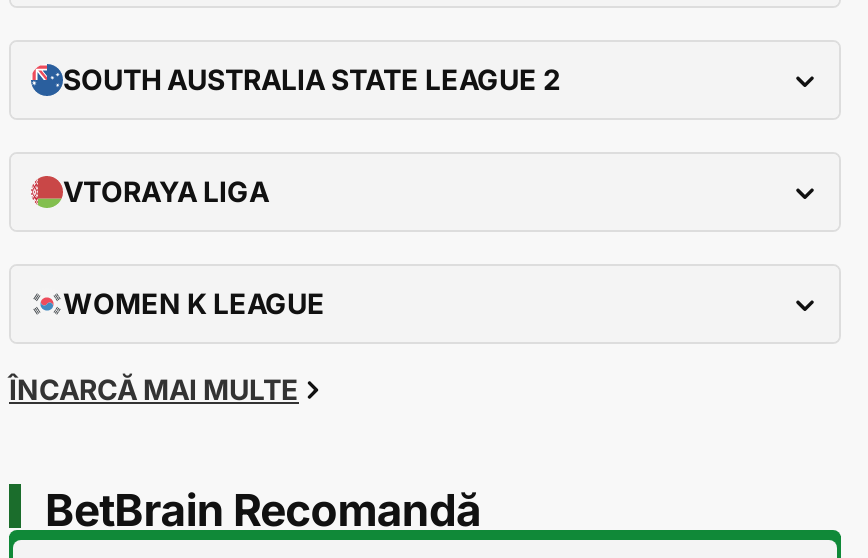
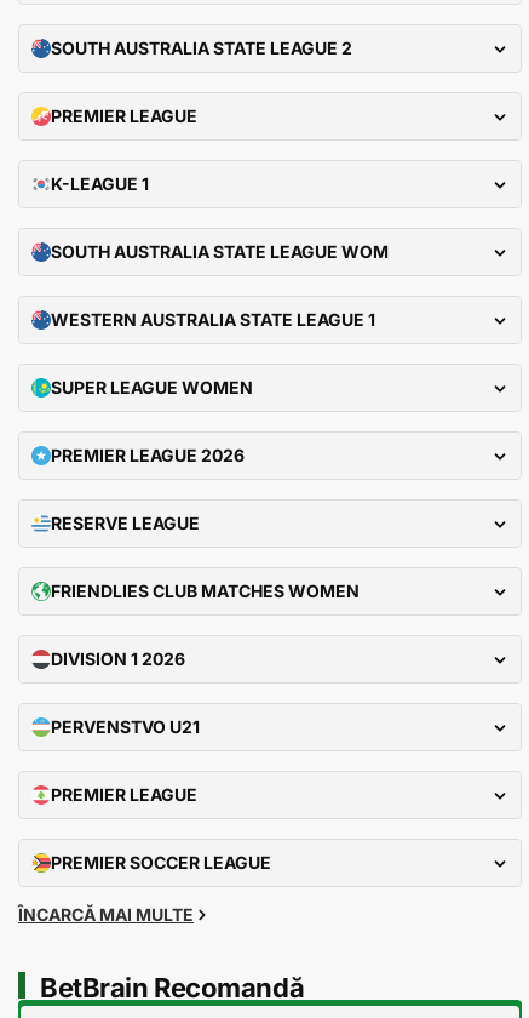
- VTORAYA LIGA
- WOMEN K LEAGUE
+ PREMIER LEAGUE
+ K-LEAGUE 1
+ SOUTH AUSTRALIA STATE LEAGUE WOM
+ WESTERN AUSTRALIA STATE LEAGUE 1
+ SUPER LEAGUE WOMEN
+ PREMIER LEAGUE 2026
+ RESERVE LEAGUE
+ FRIENDLIES CLUB MATCHES WOMEN
+ DIVISION 1 2026
+ PERVENSTVO U21
+ PREMIER LEAGUE
+ PREMIER SOCCER LEAGUE
